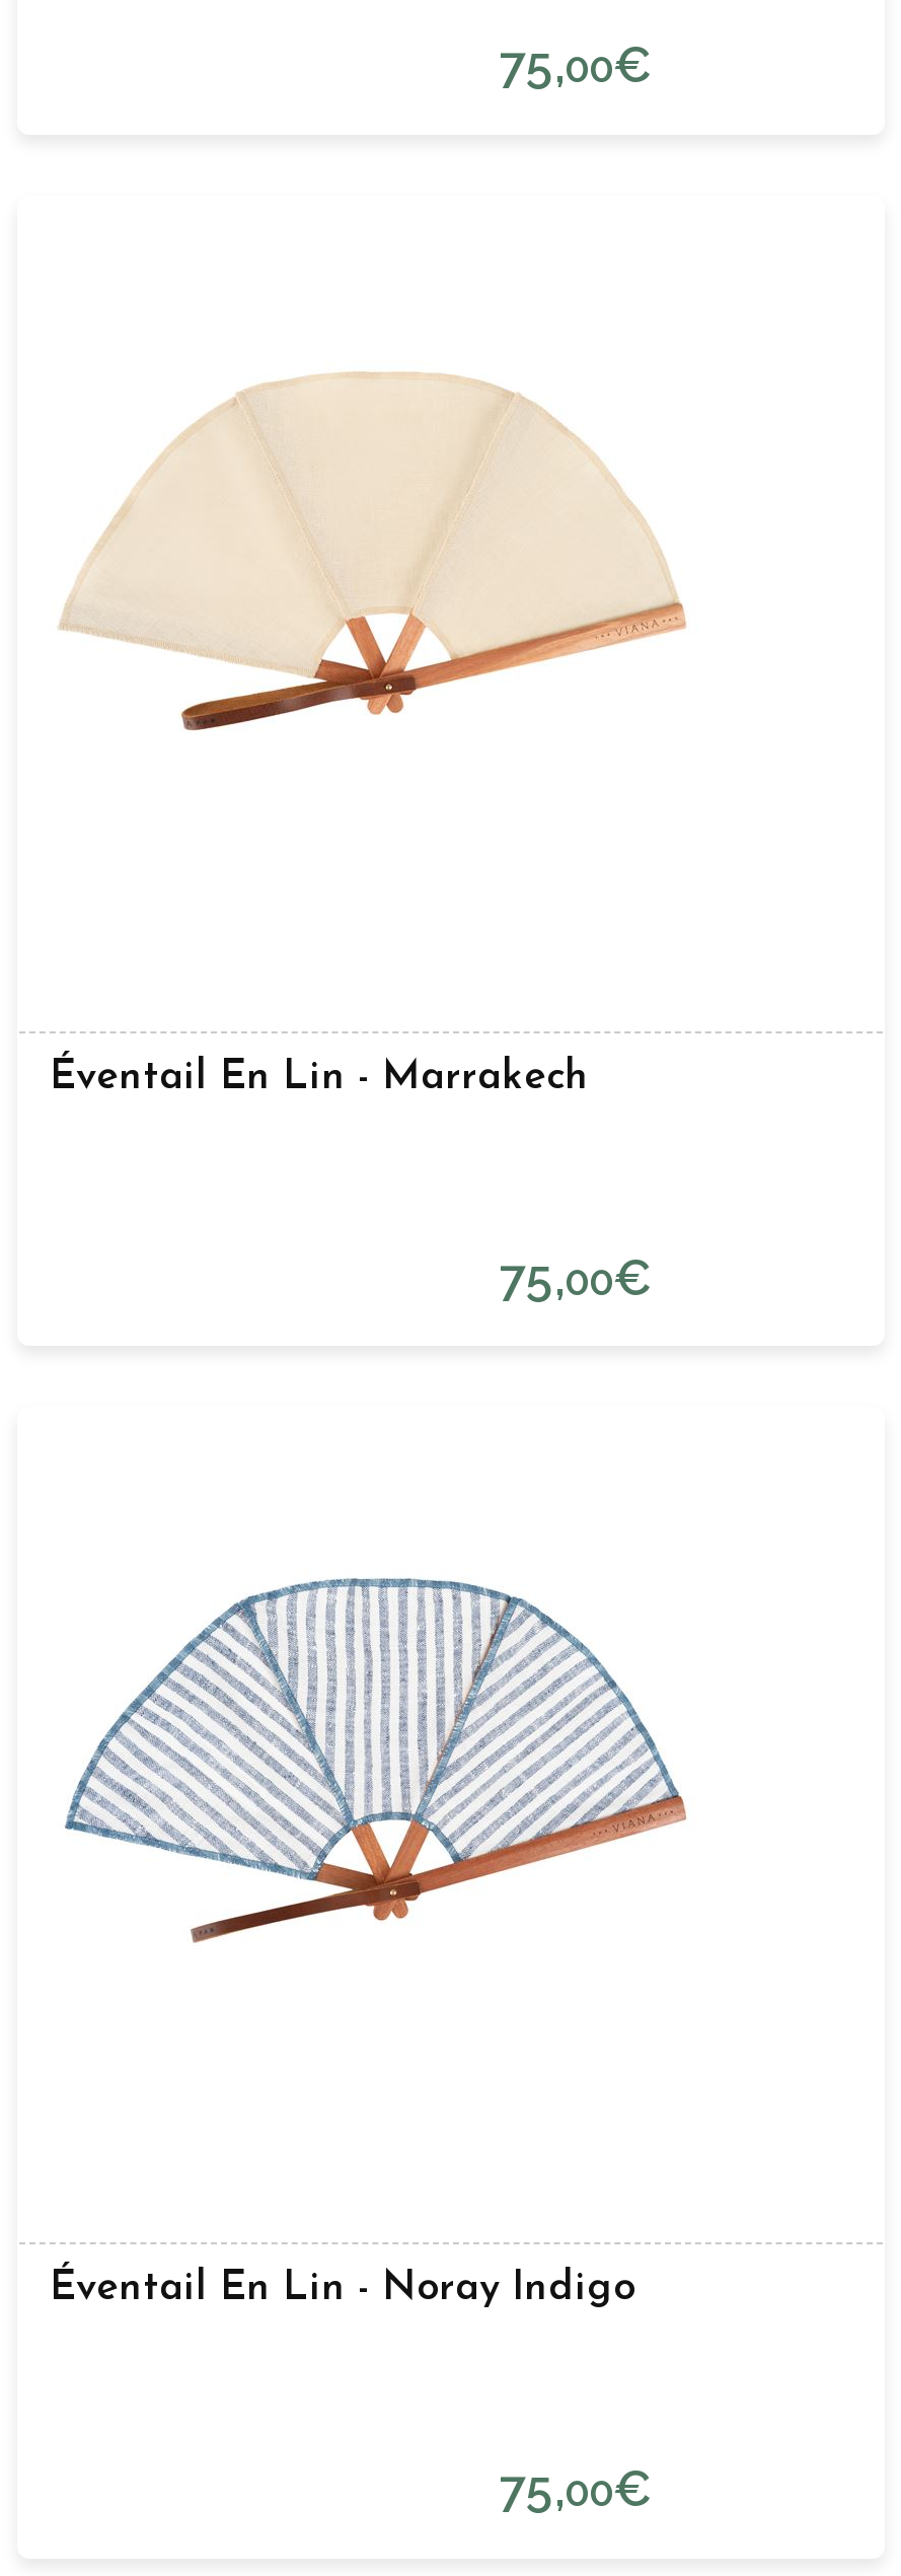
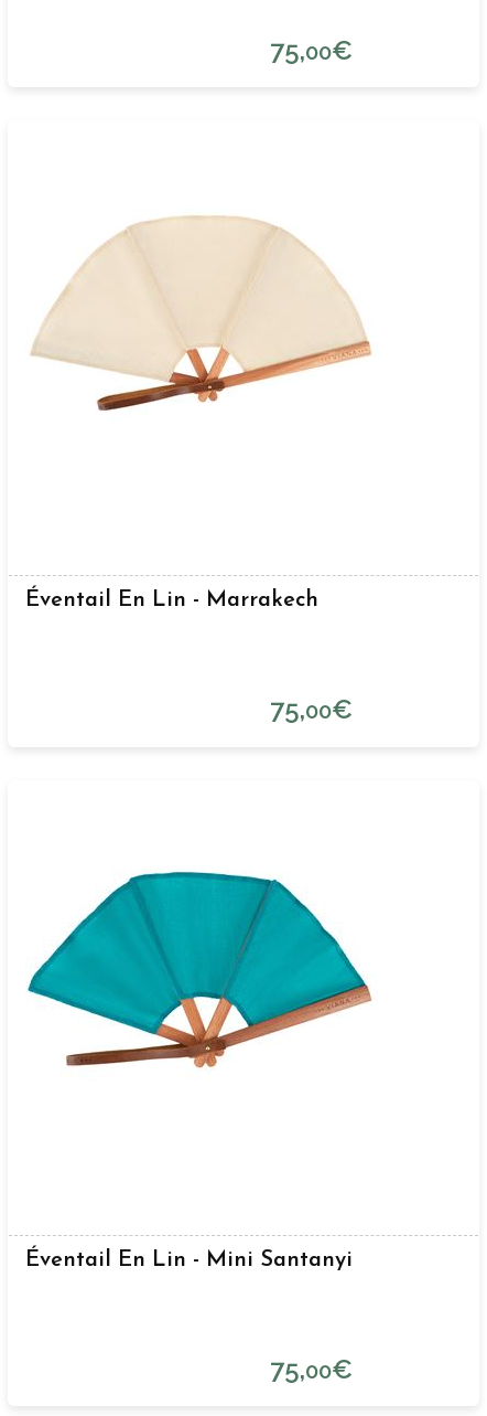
- [image]
+ [image]

- Éventail En Lin - Noray Indigo
+ Éventail En Lin - Mini Santanyi
